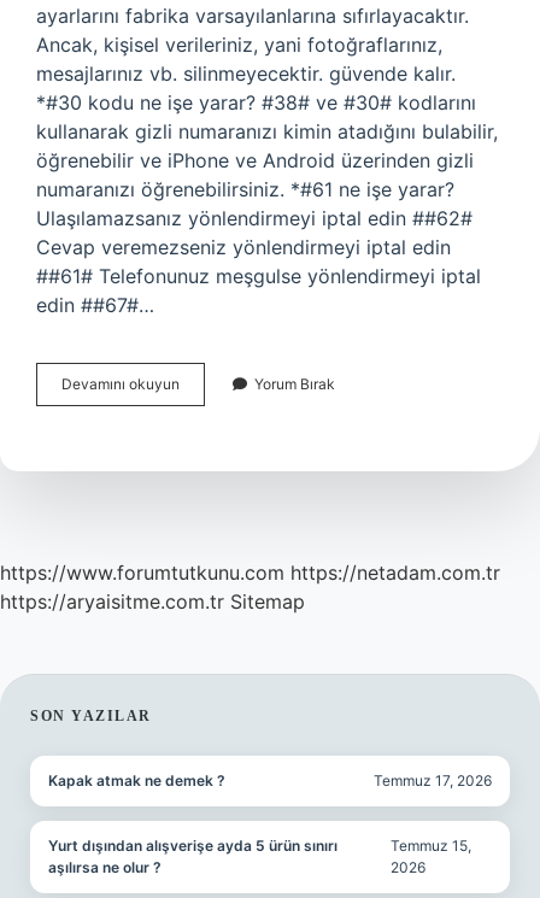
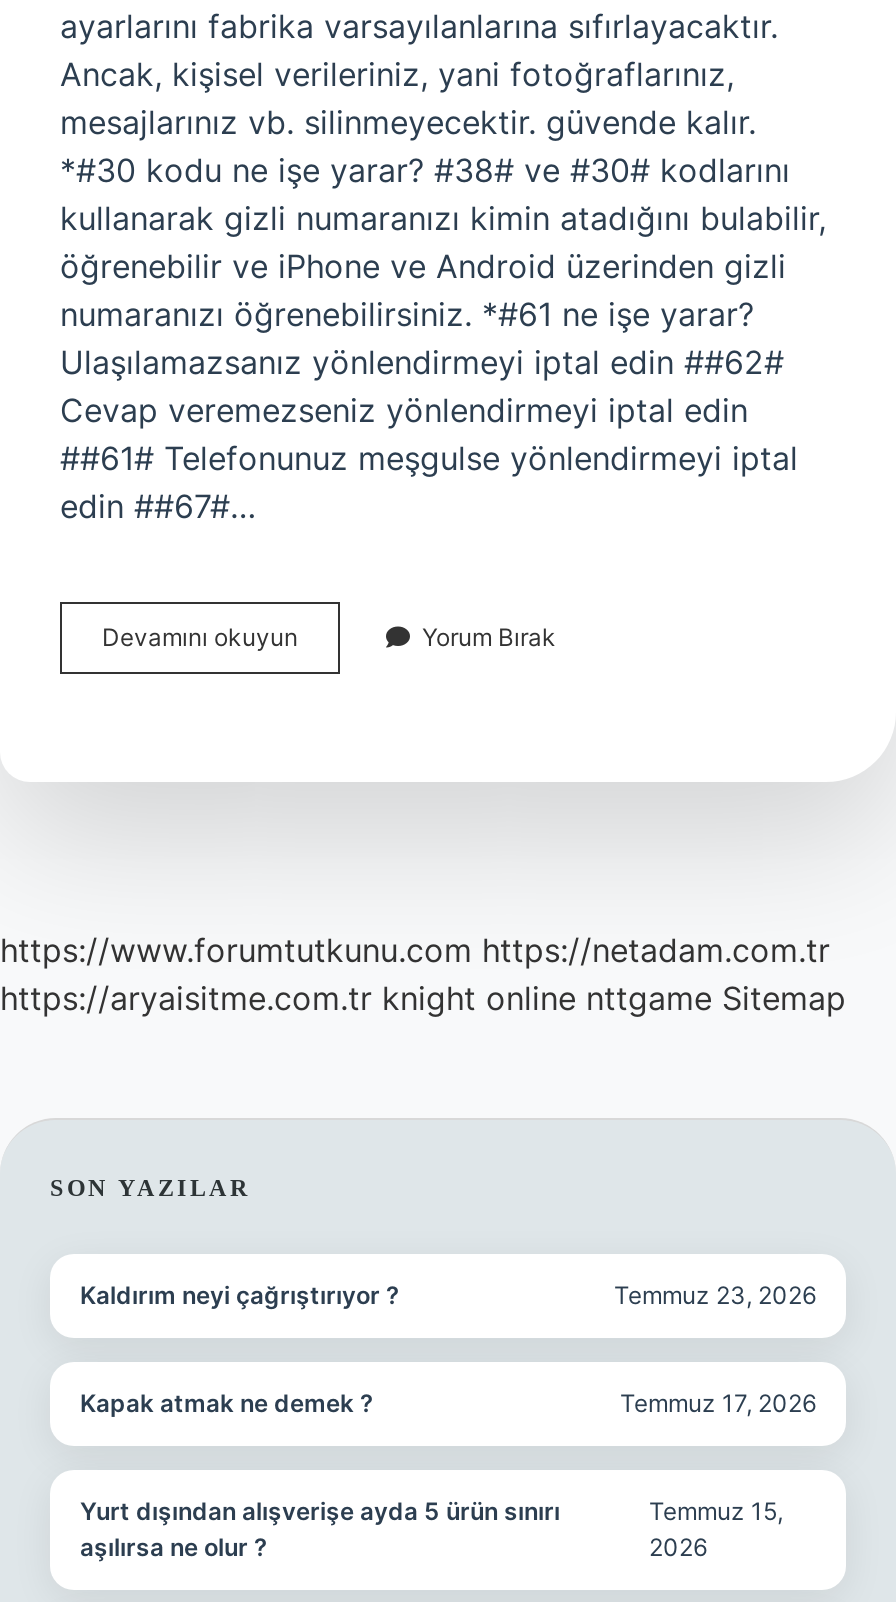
- https://aryaisitme.com.tr Sitemap
+ https://aryaisitme.com.tr knight online nttgame Sitemap

+ Kaldırım neyi çağrıştırıyor ?
+ Temmuz 23, 2026
